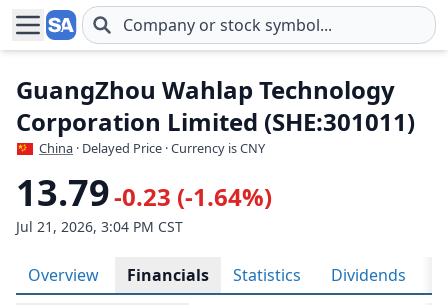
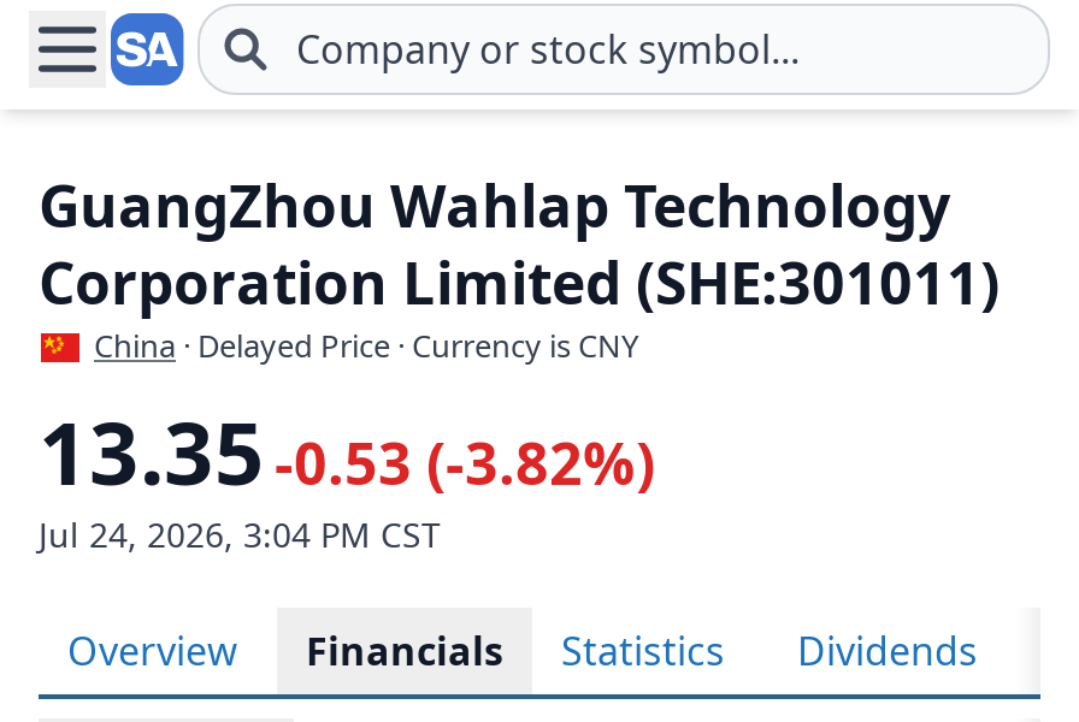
- 13.79 -0.23 (-1.64%)
+ 13.35 -0.53 (-3.82%)

- Jul 21, 2026, 3:04 PM CST
+ Jul 24, 2026, 3:04 PM CST
